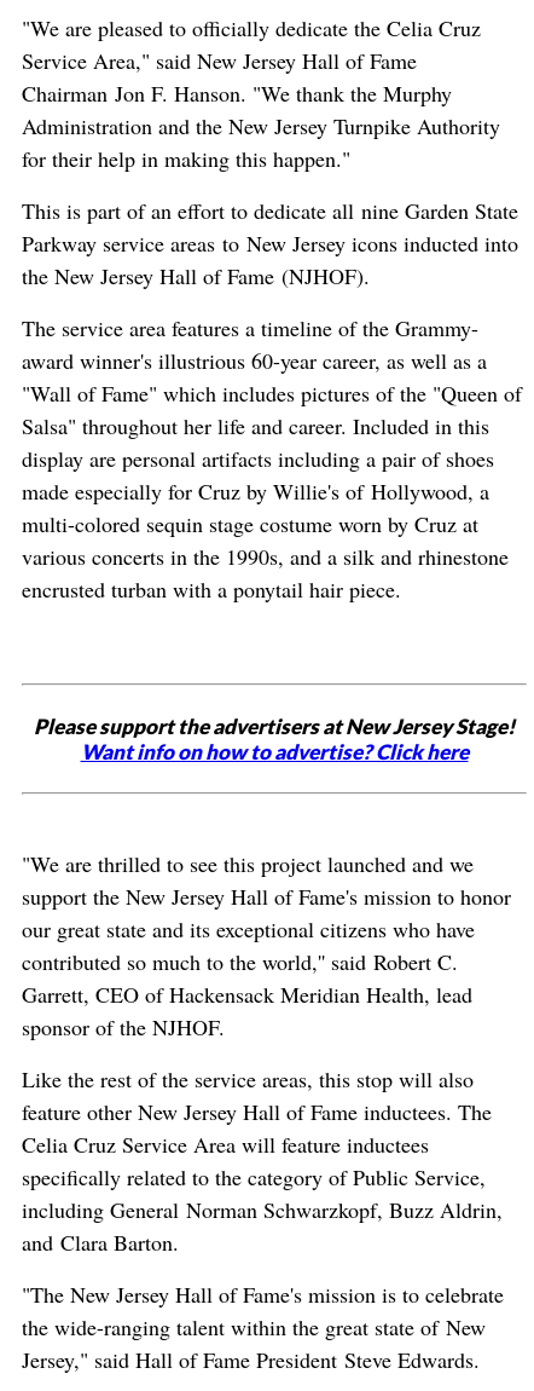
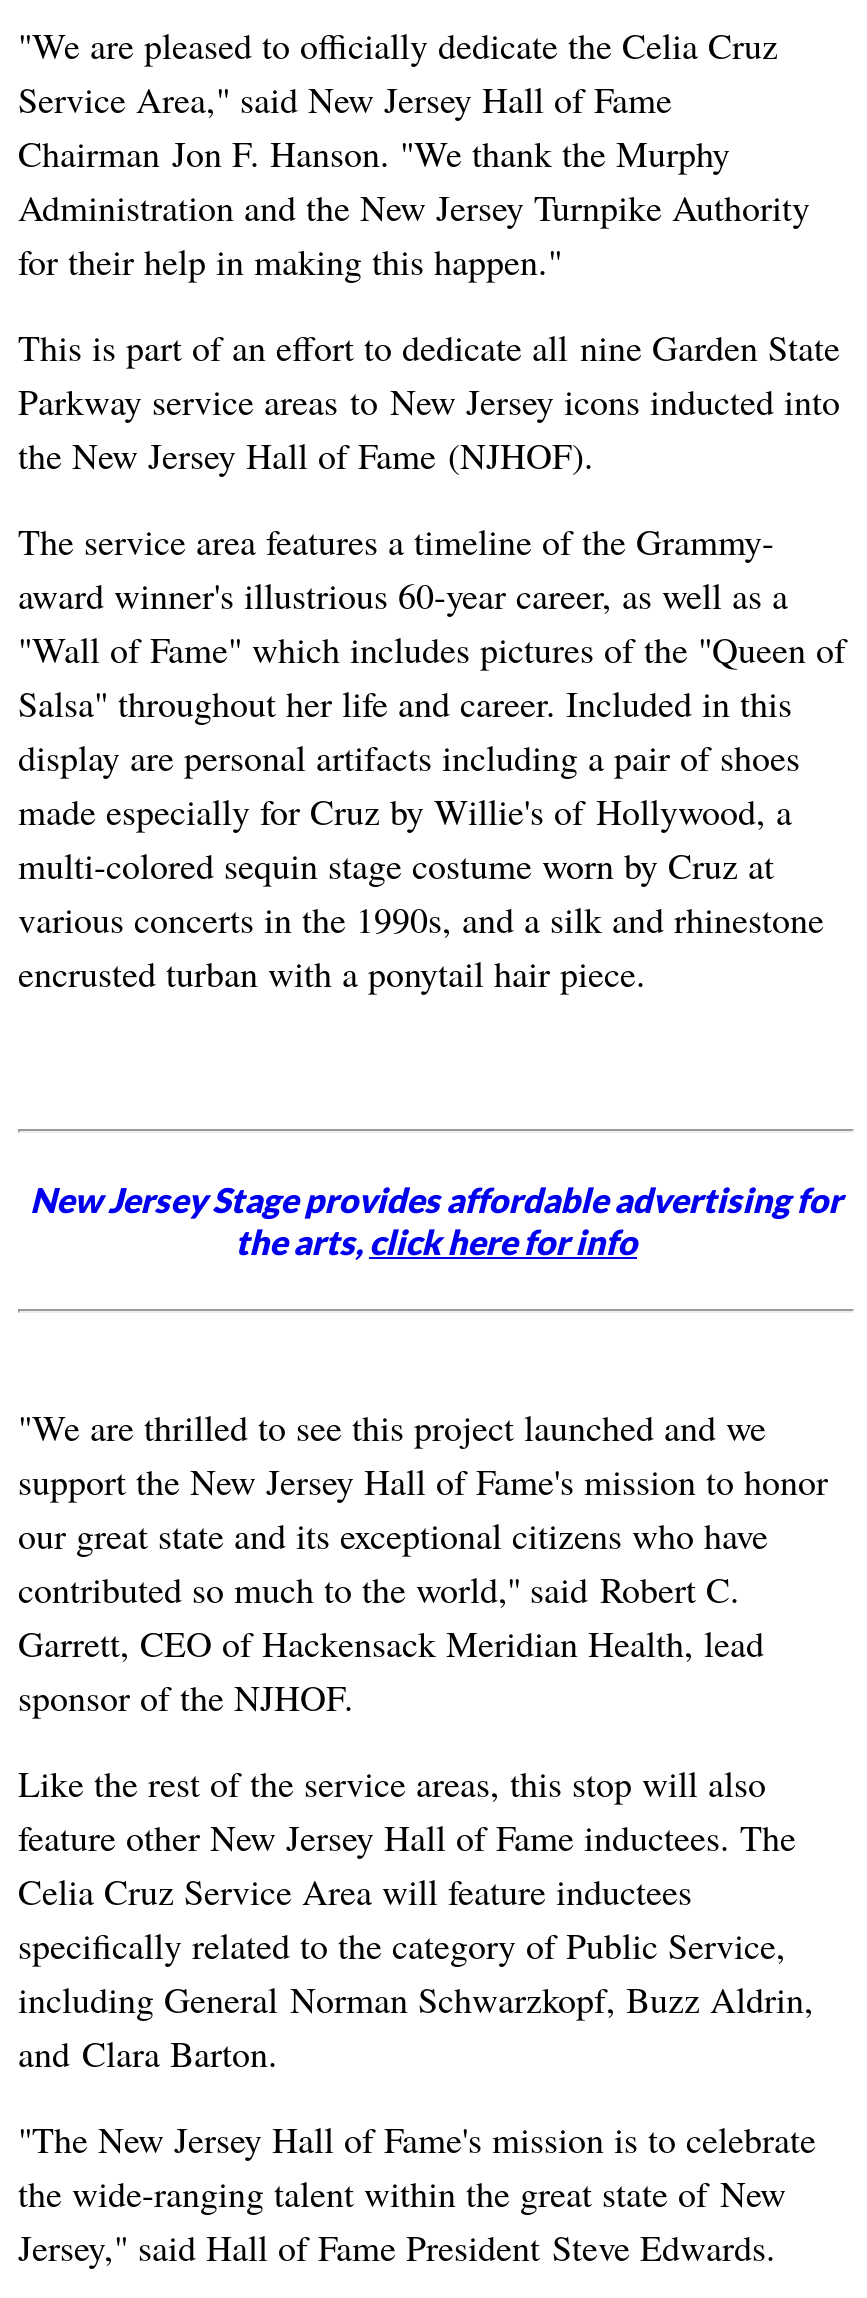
- Please support the advertisers at New Jersey Stage!
- Want info on how to advertise? Click here
+ New Jersey Stage provides affordable advertising for
+ the arts, click here for info
